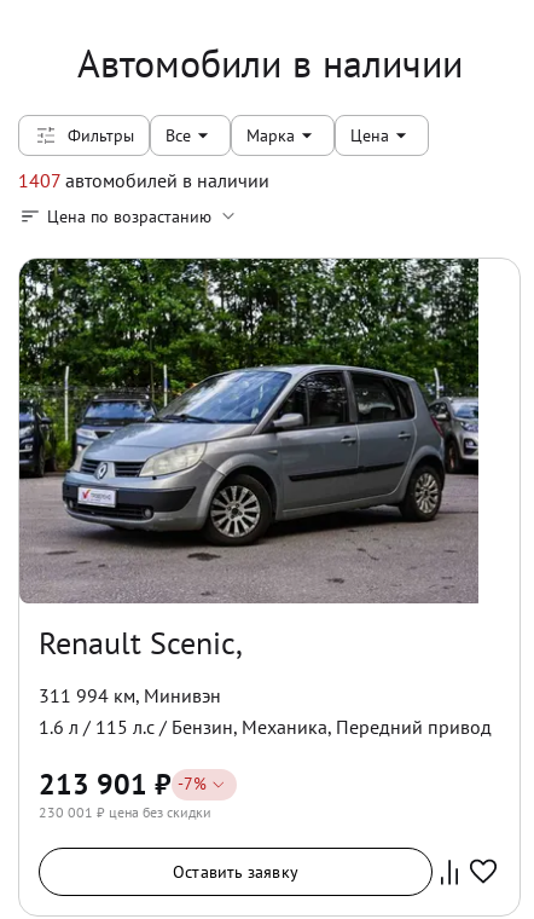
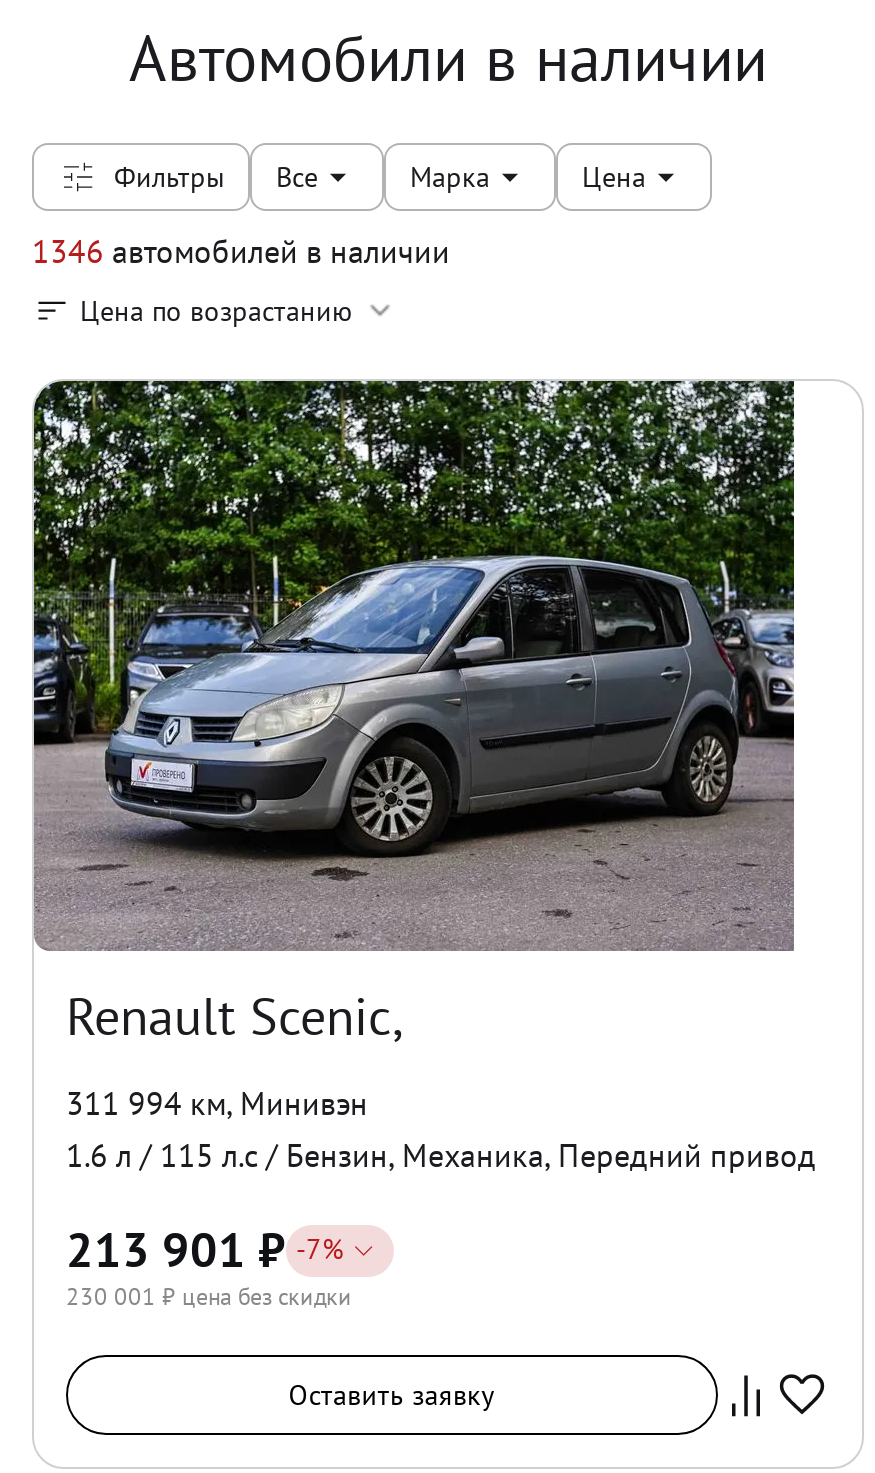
- 1407 автомобилей в наличии
+ 1346 автомобилей в наличии
